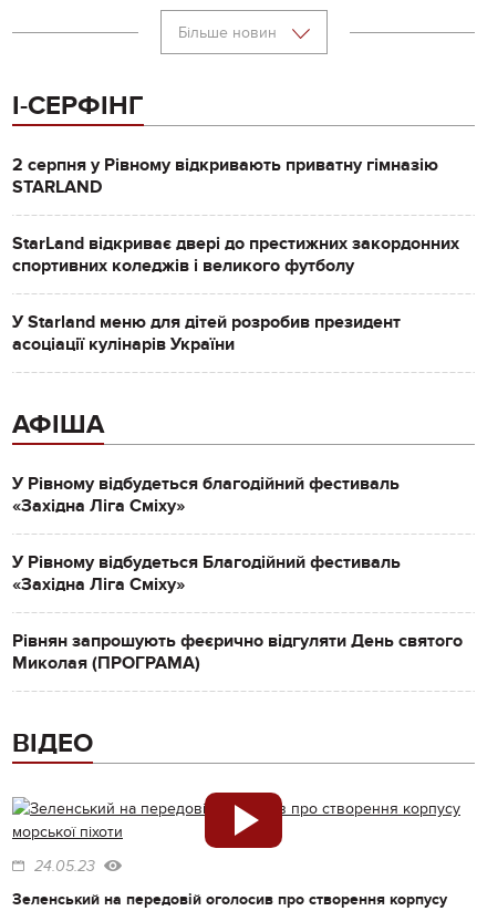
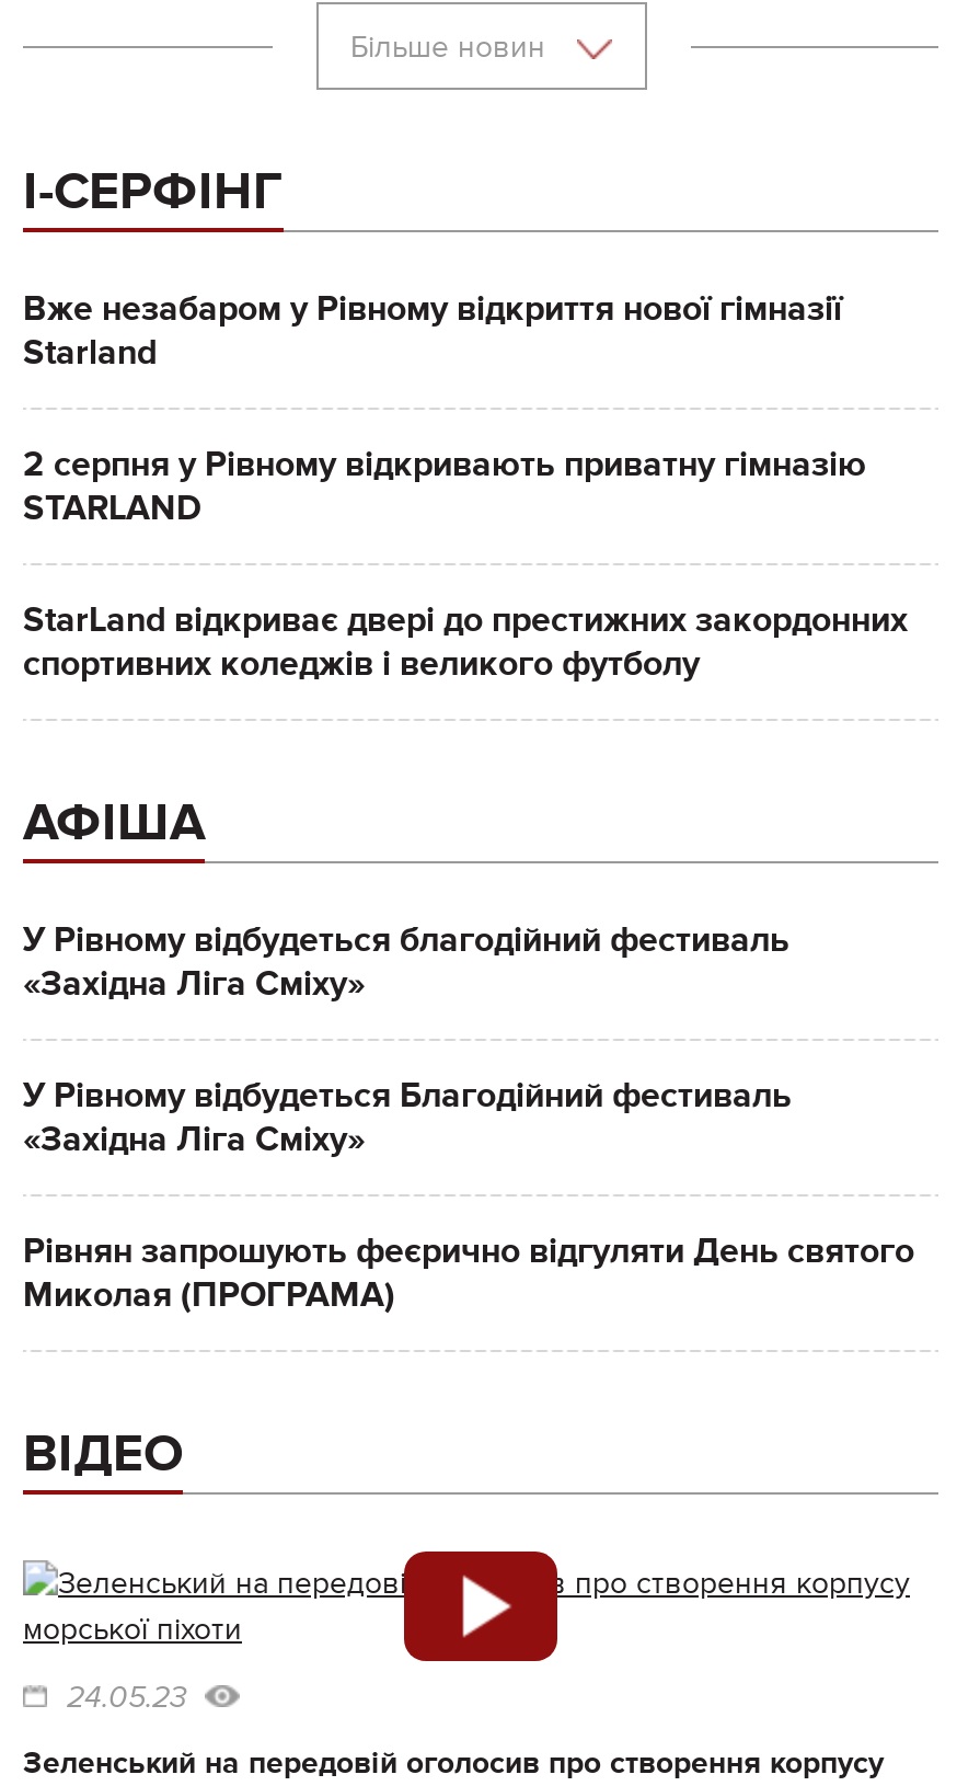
+ Вже незабаром у Рівному відкриття нової гімназії
+ Starland

moved down: 2 серпня у Рівному відкривають приватну гімназію | STARLAND | StarLand відкриває двері до престижних закордонних | спортивних коледжів і великого футболу

- У Starland меню для дітей розробив президент
- асоціації кулінарів України
